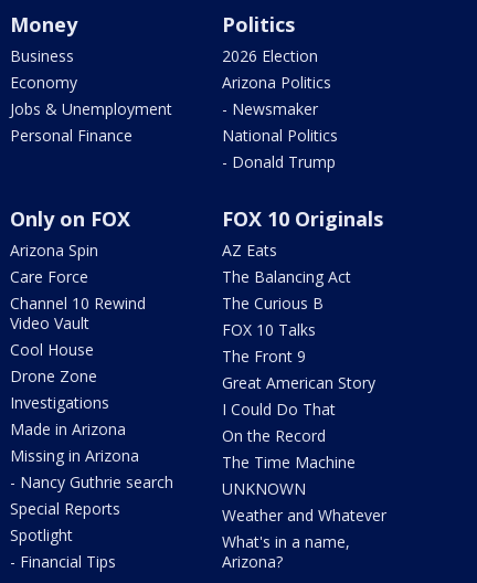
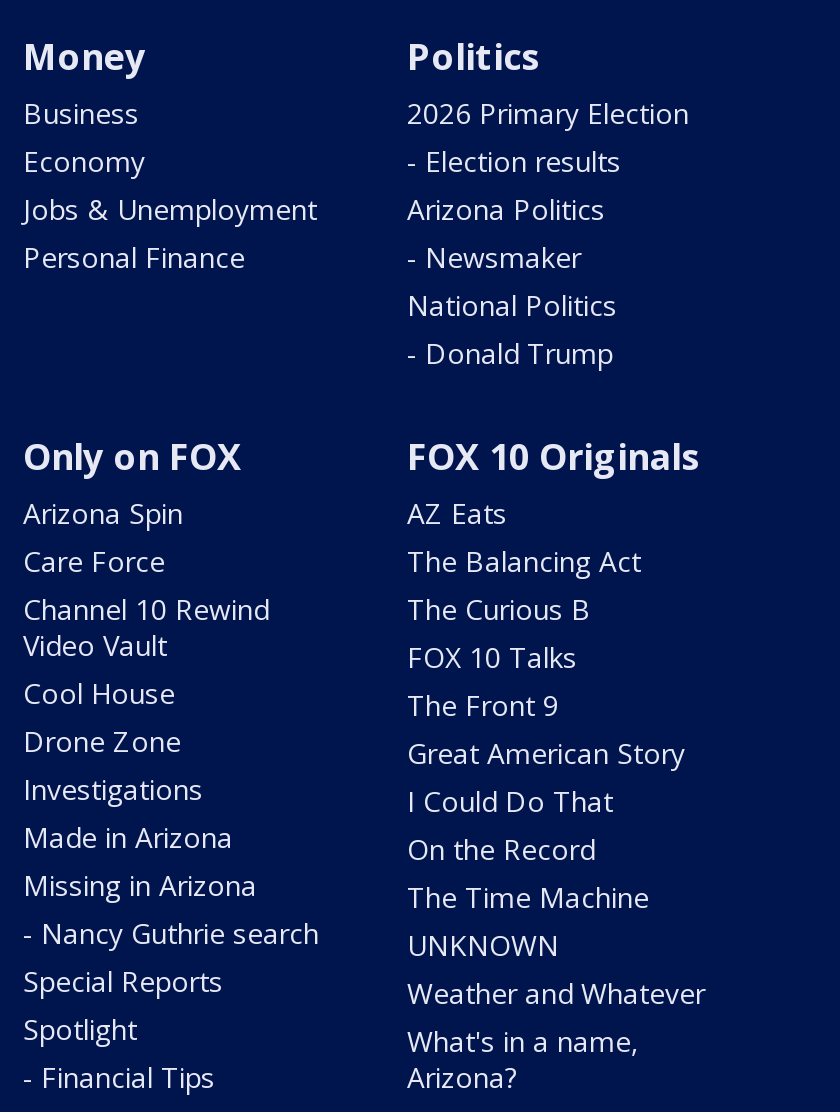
- 2026 Election
+ 2026 Primary Election
+ - Election results
